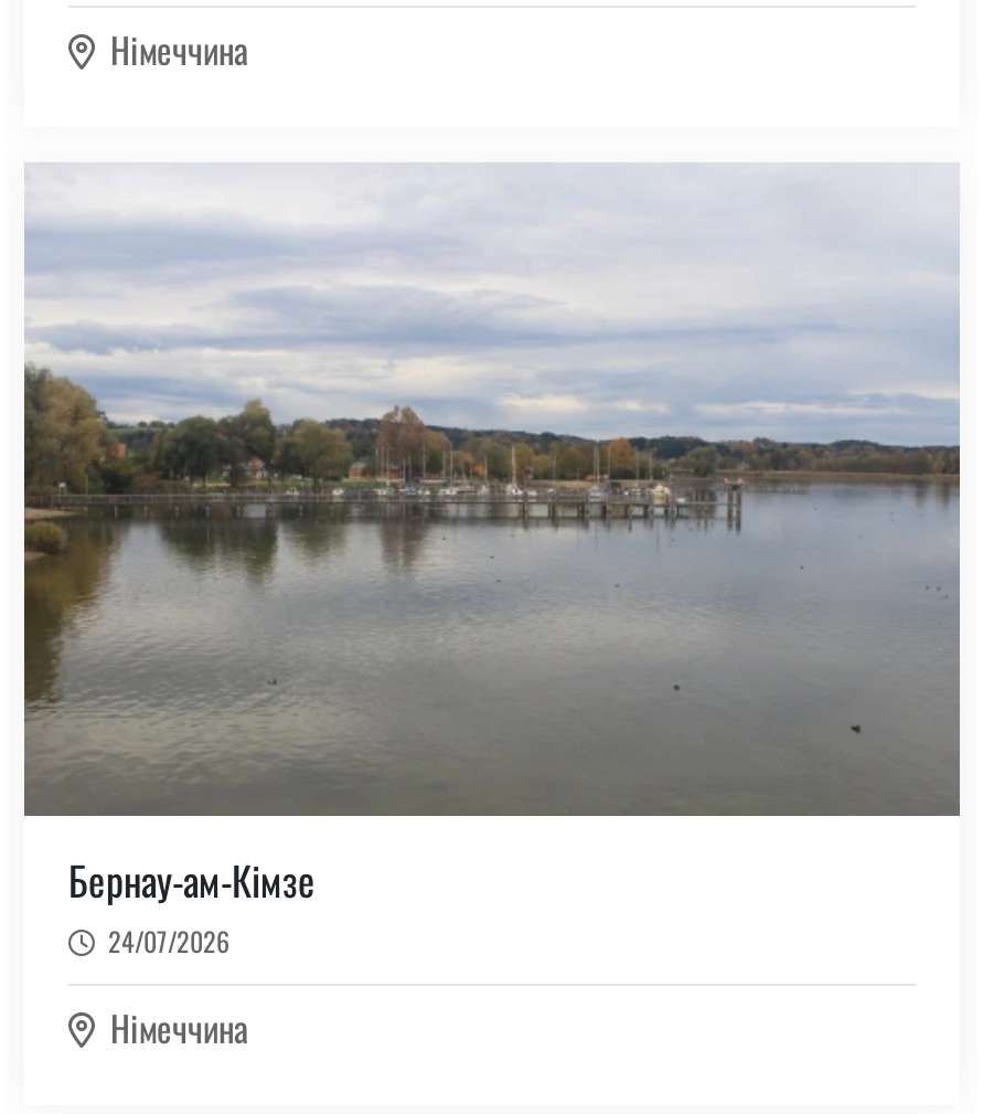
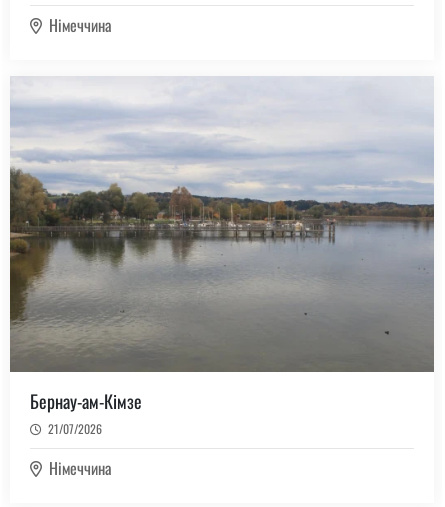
- 24/07/2026
+ 21/07/2026
